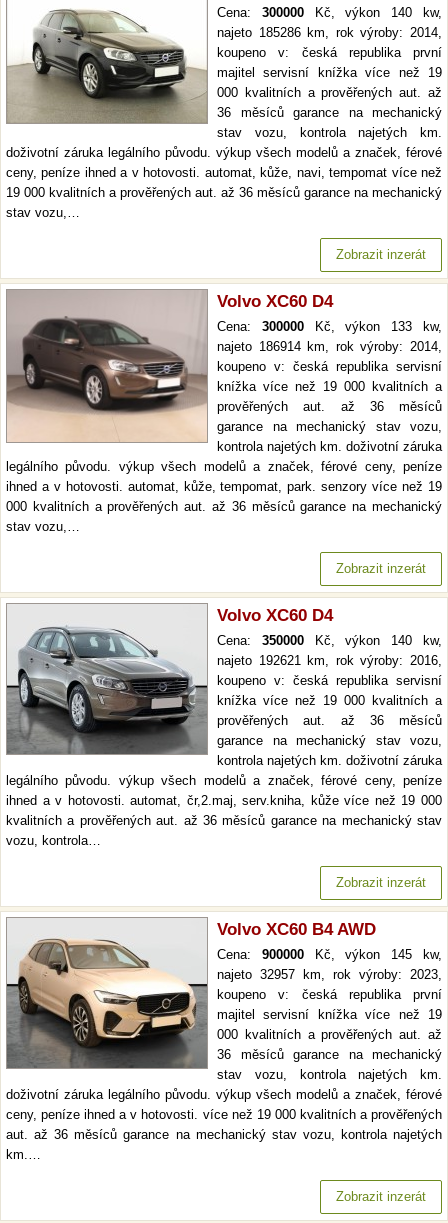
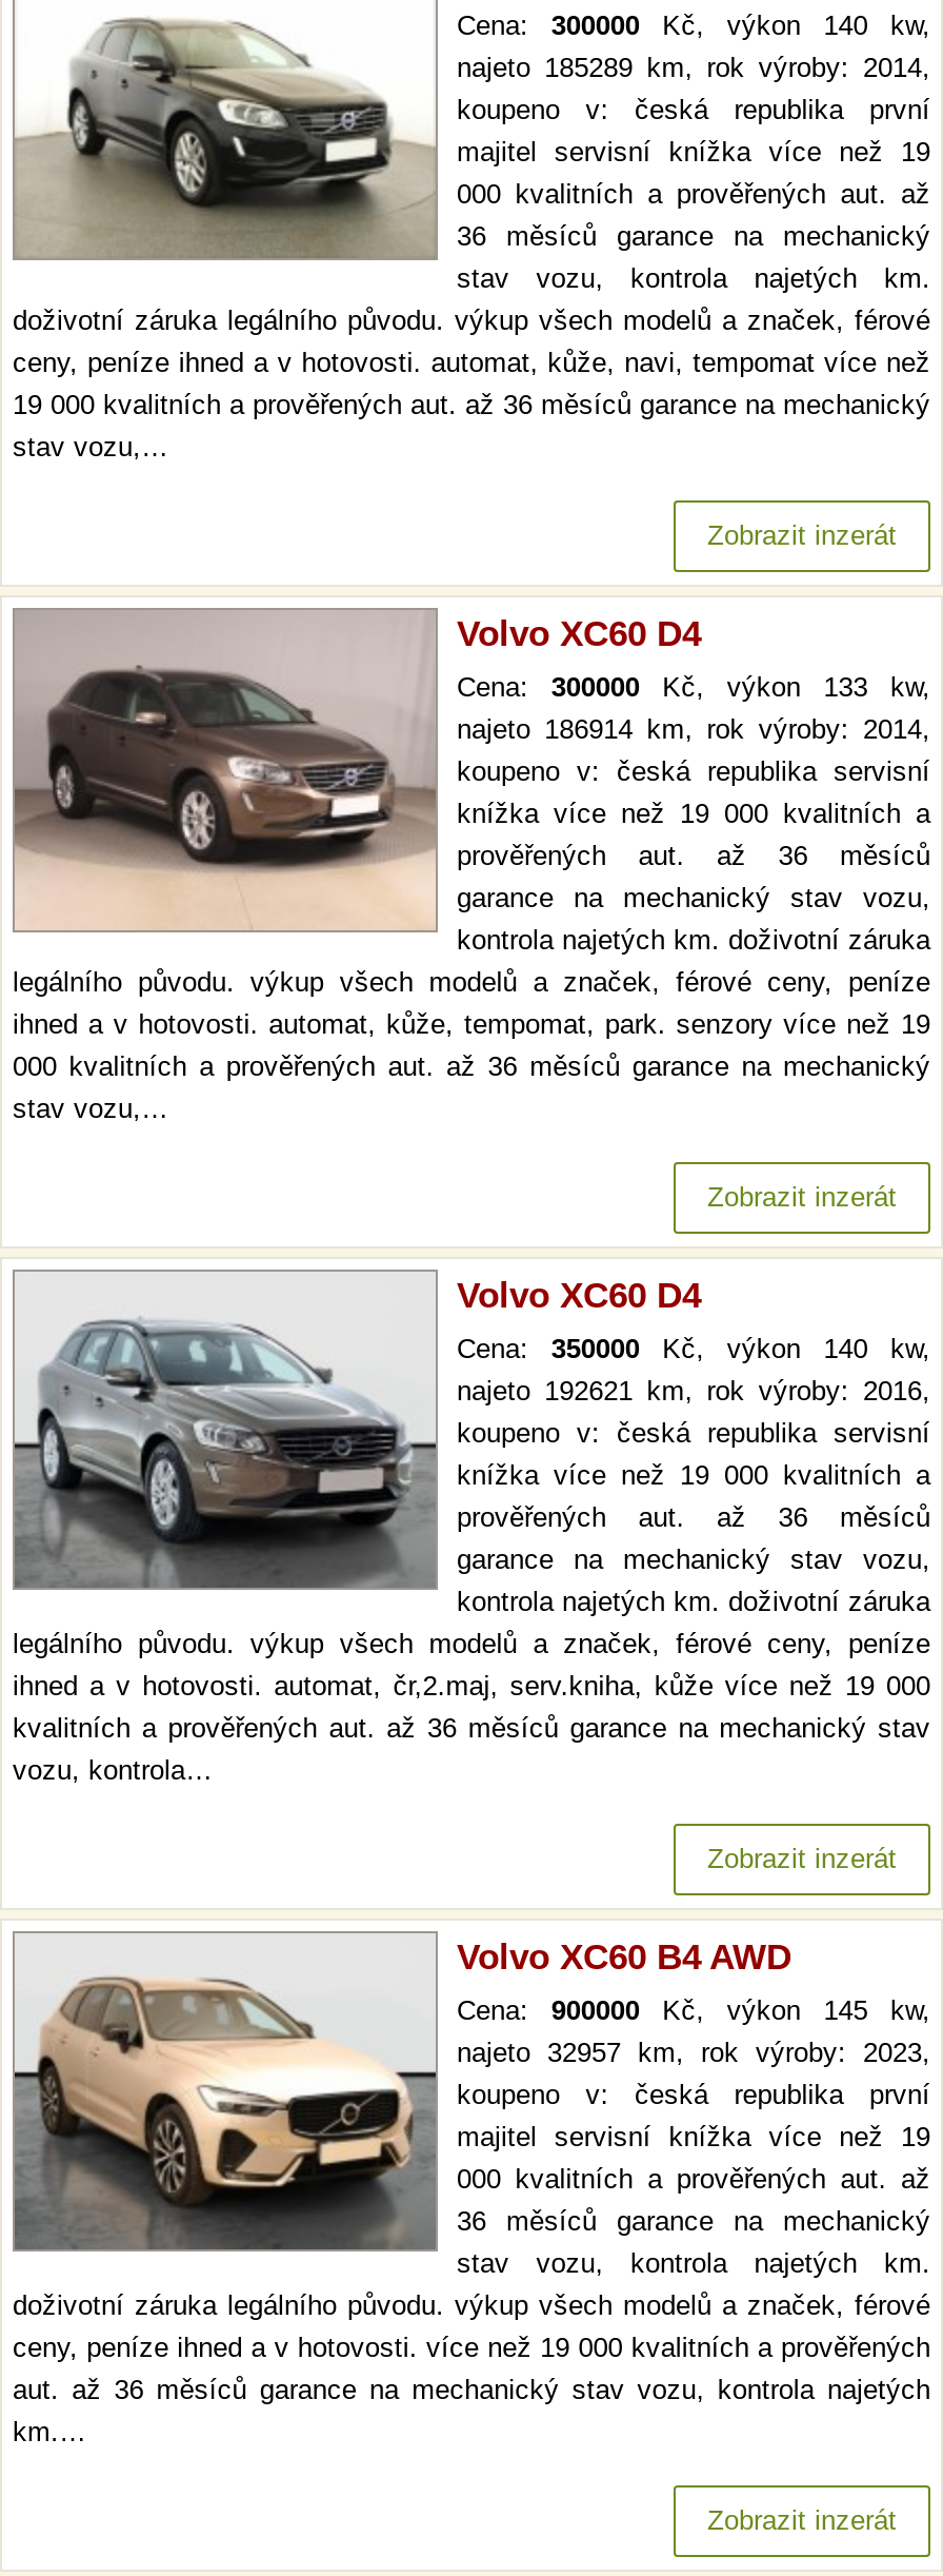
- najeto 185286 km, rok výroby: 2014,
+ najeto 185289 km, rok výroby: 2014,
